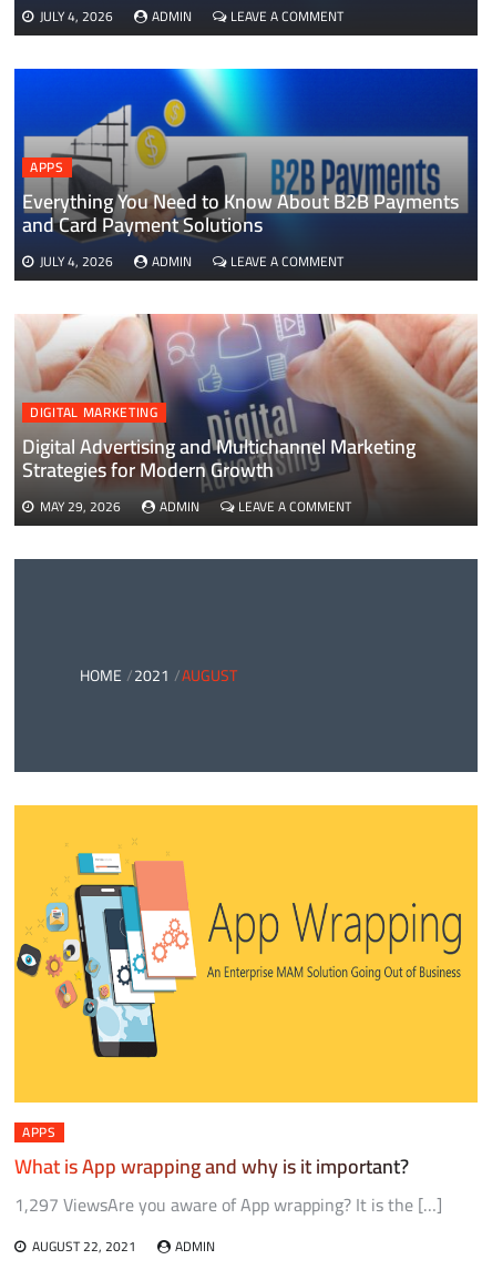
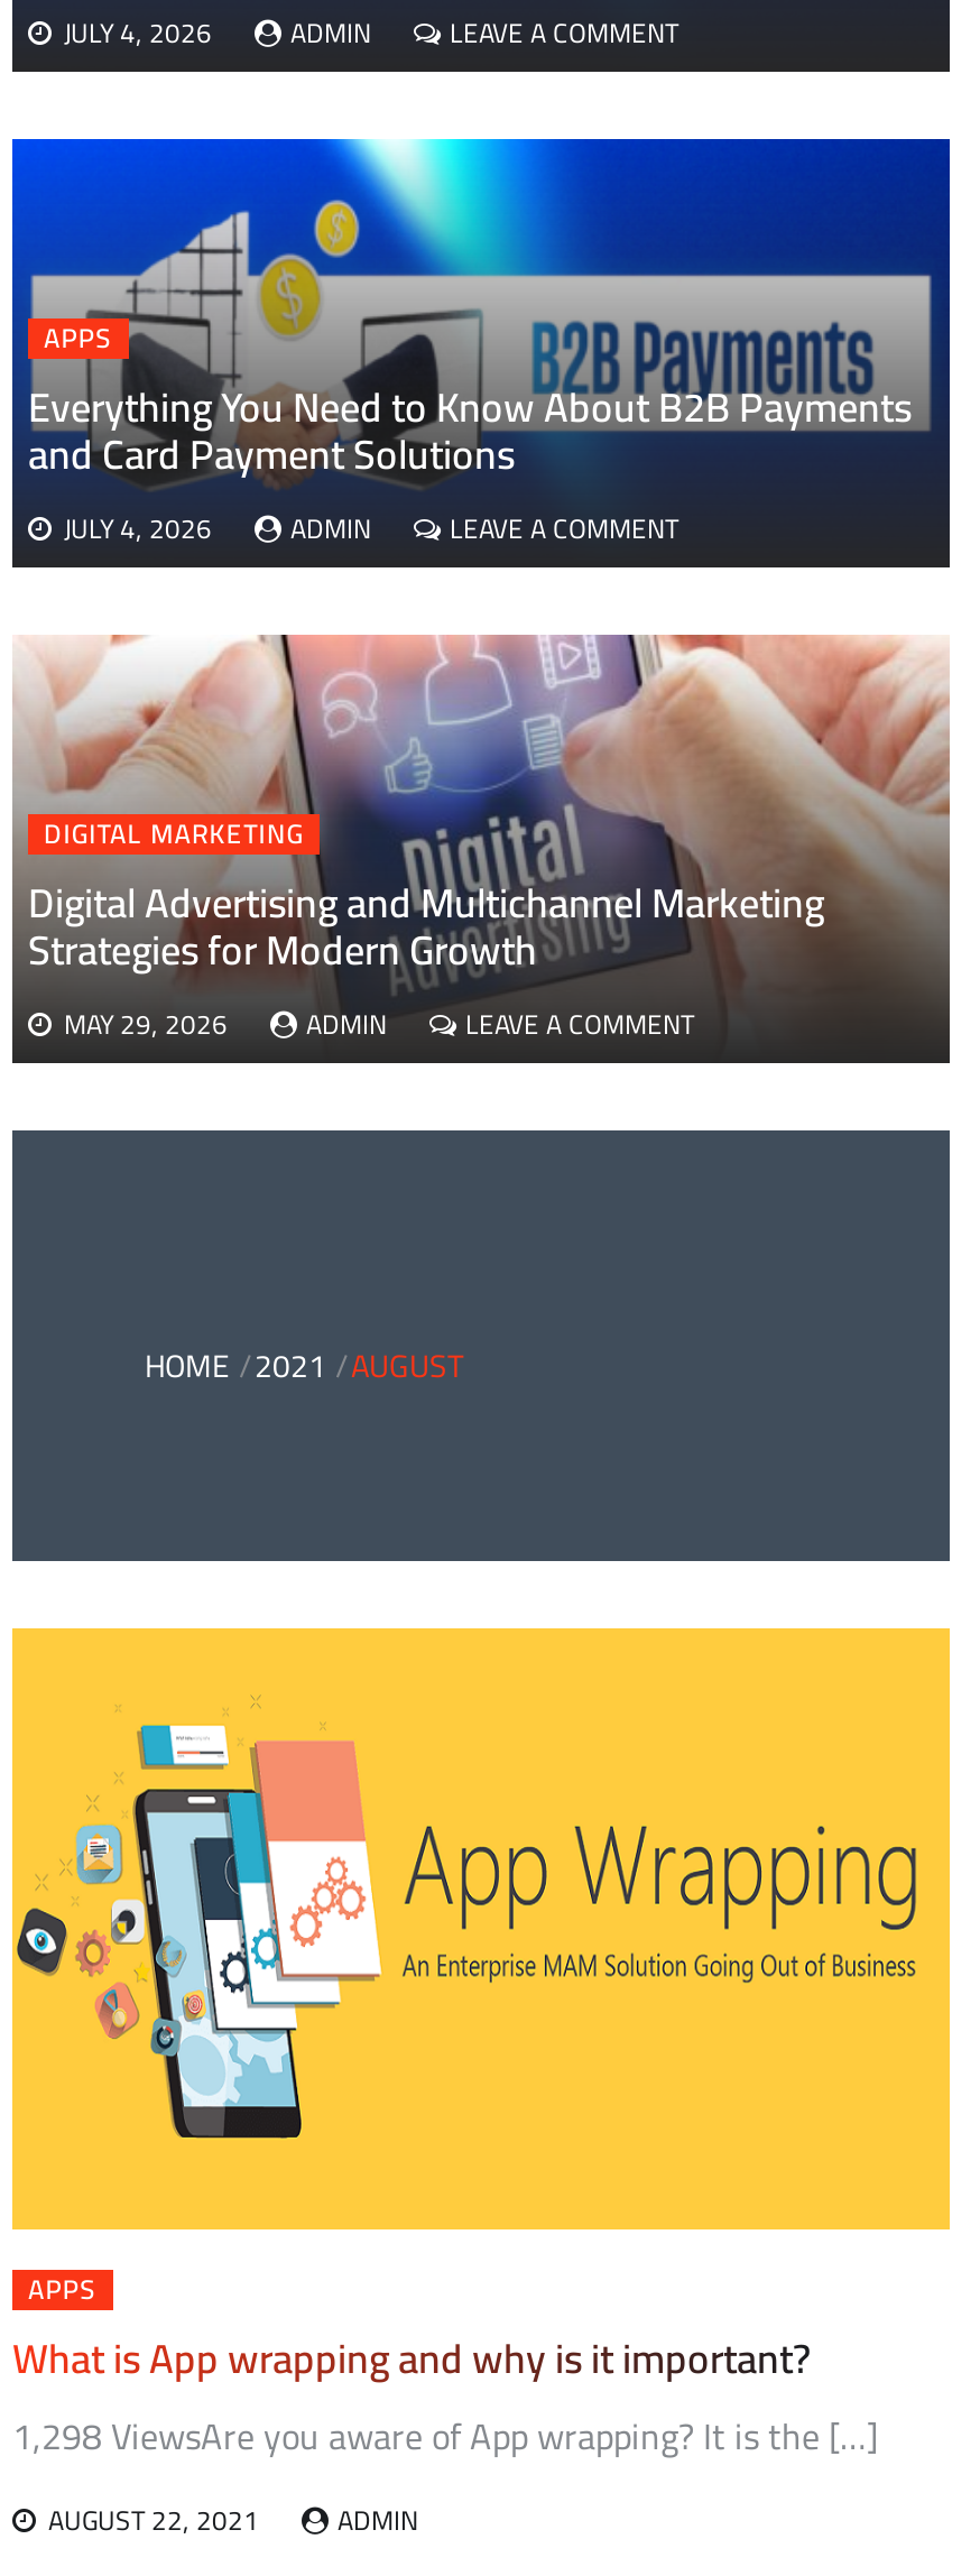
- 1,297 ViewsAre you aware of App wrapping? It is the […]
+ 1,298 ViewsAre you aware of App wrapping? It is the […]
